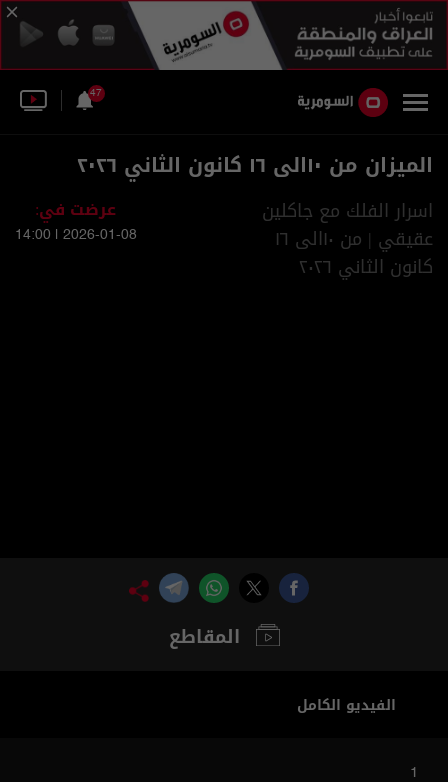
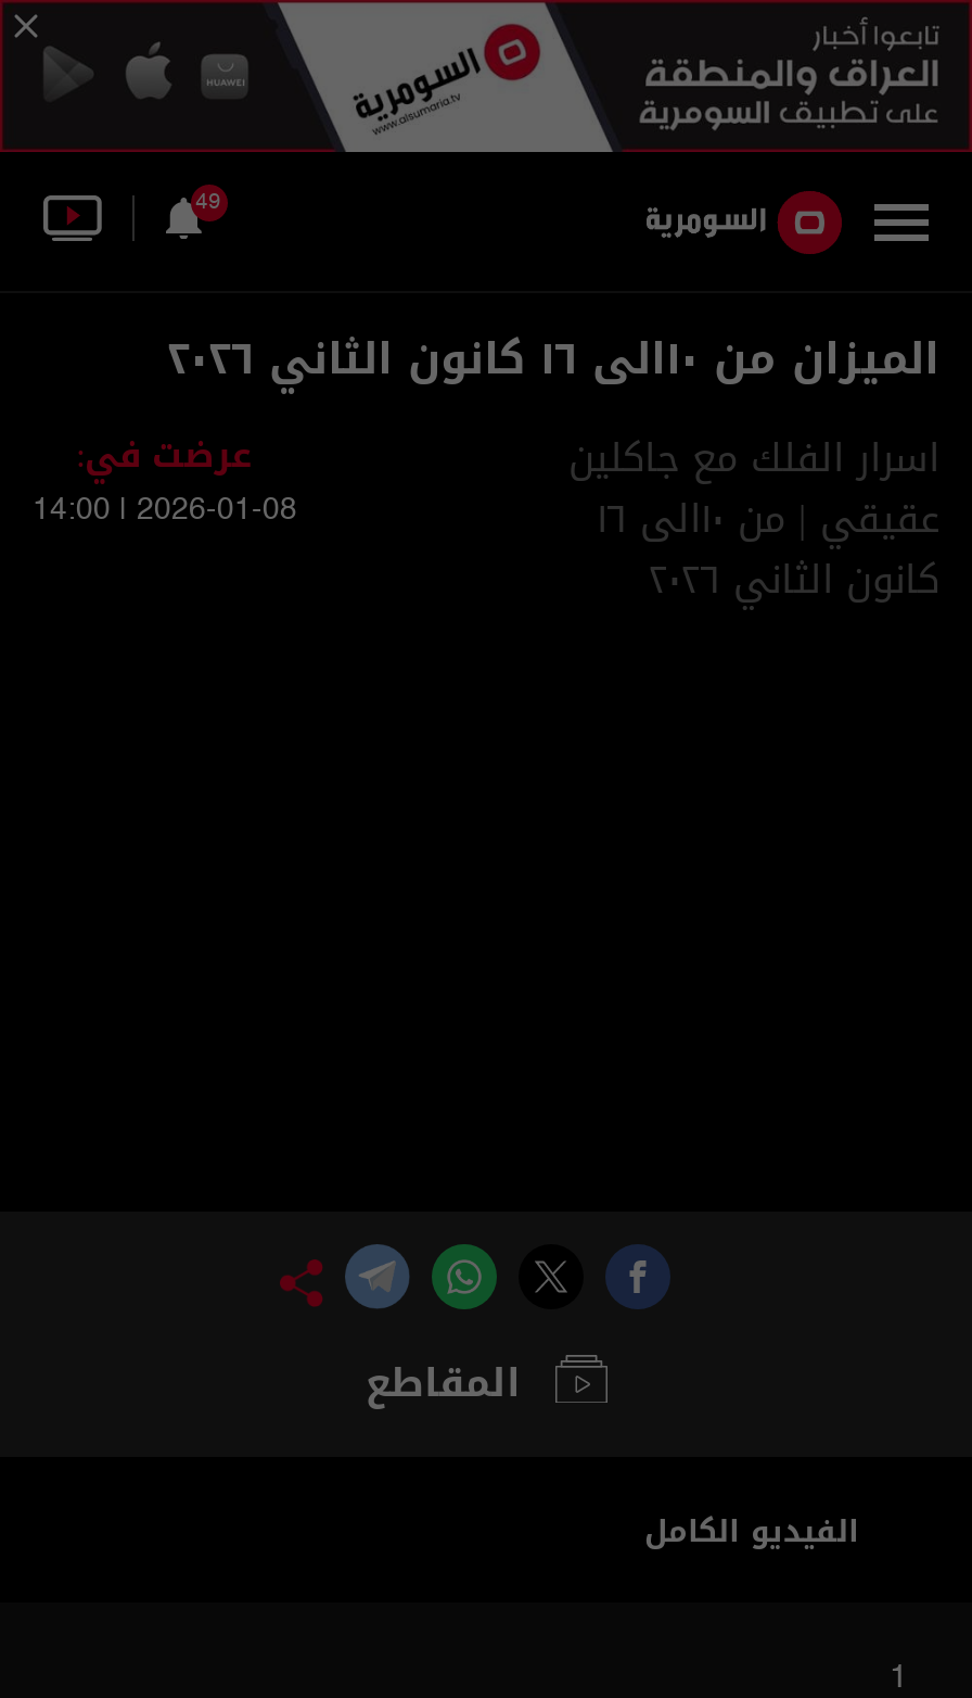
- 47
+ 49
